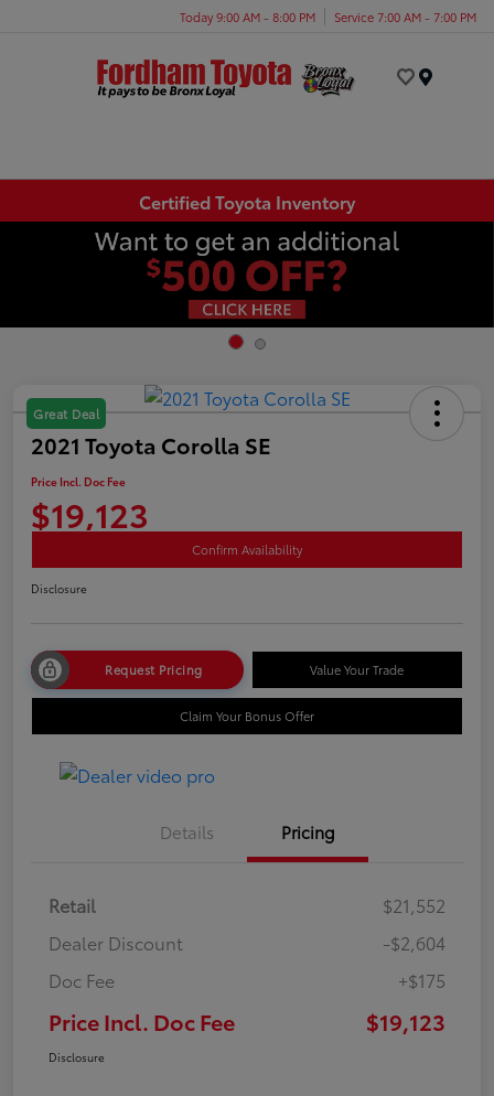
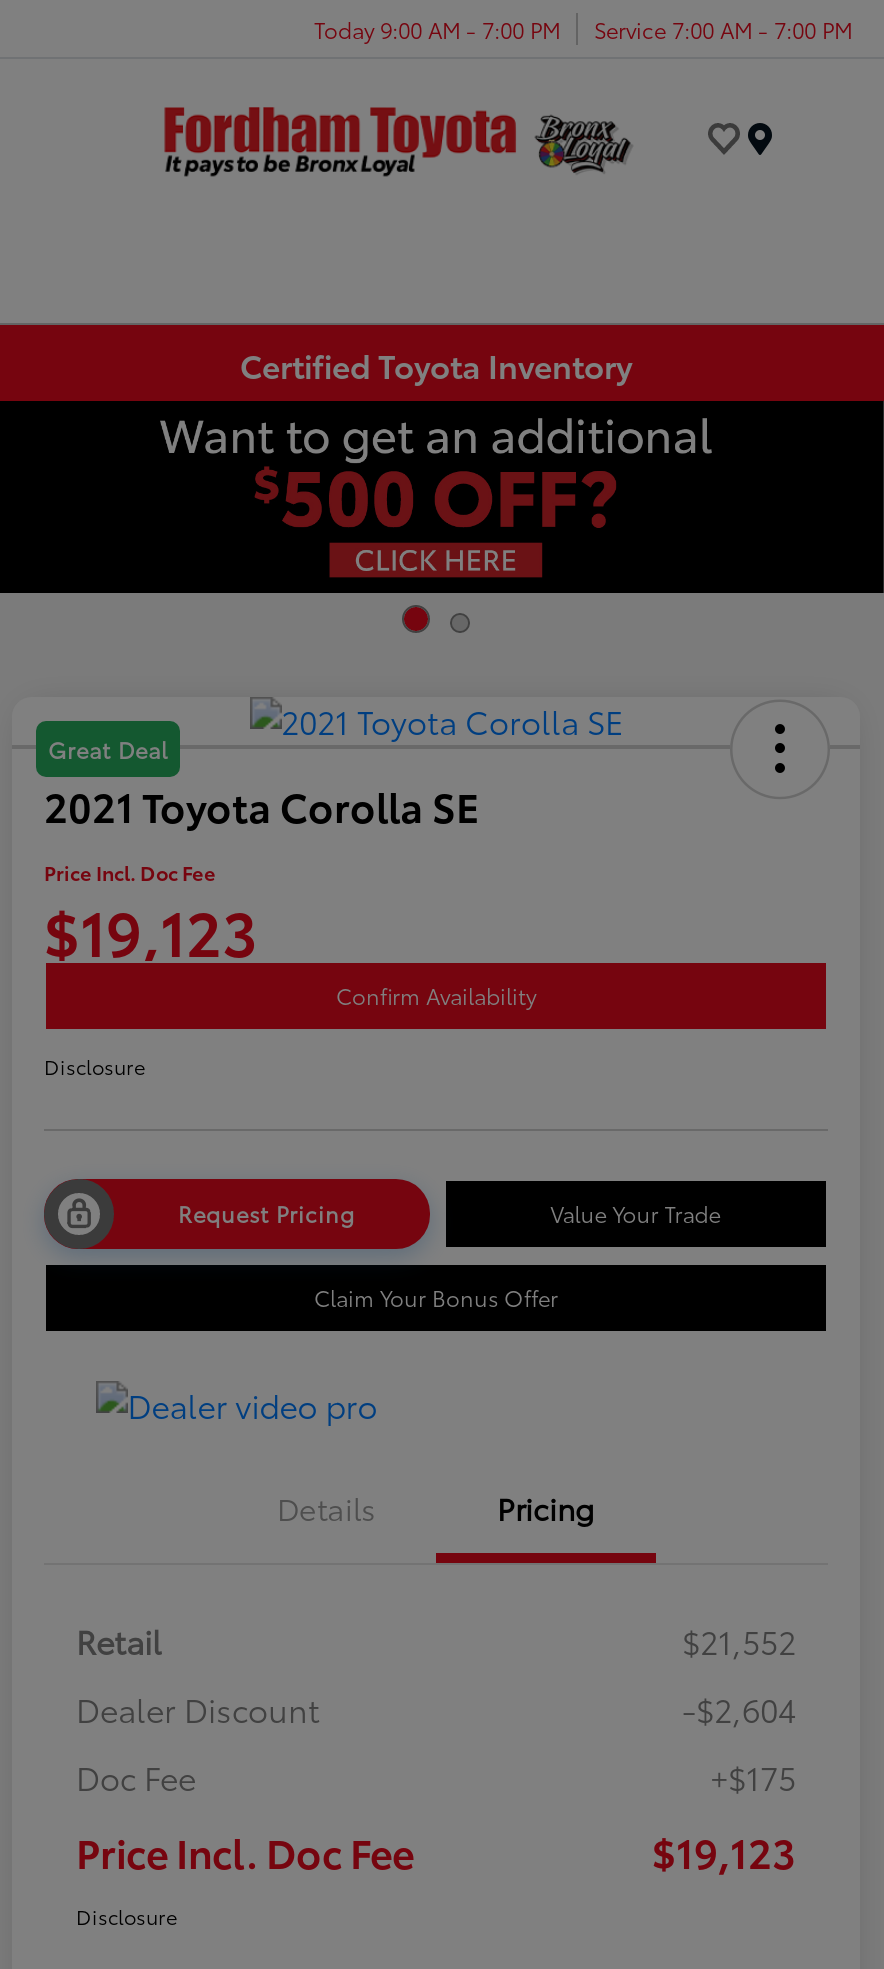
- Today 9:00 AM - 8:00 PM Service 7:00 AM - 7:00 PM
+ Today 9:00 AM - 7:00 PM Service 7:00 AM - 7:00 PM
